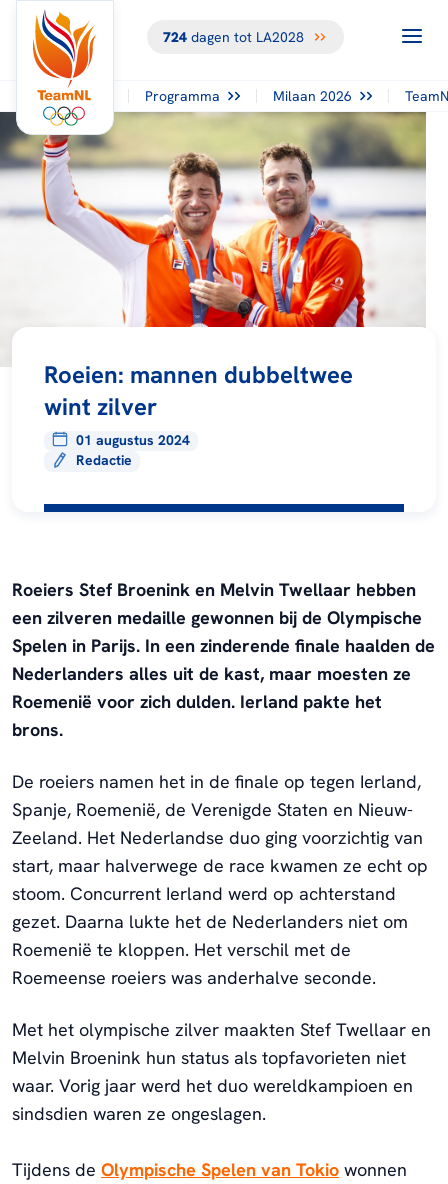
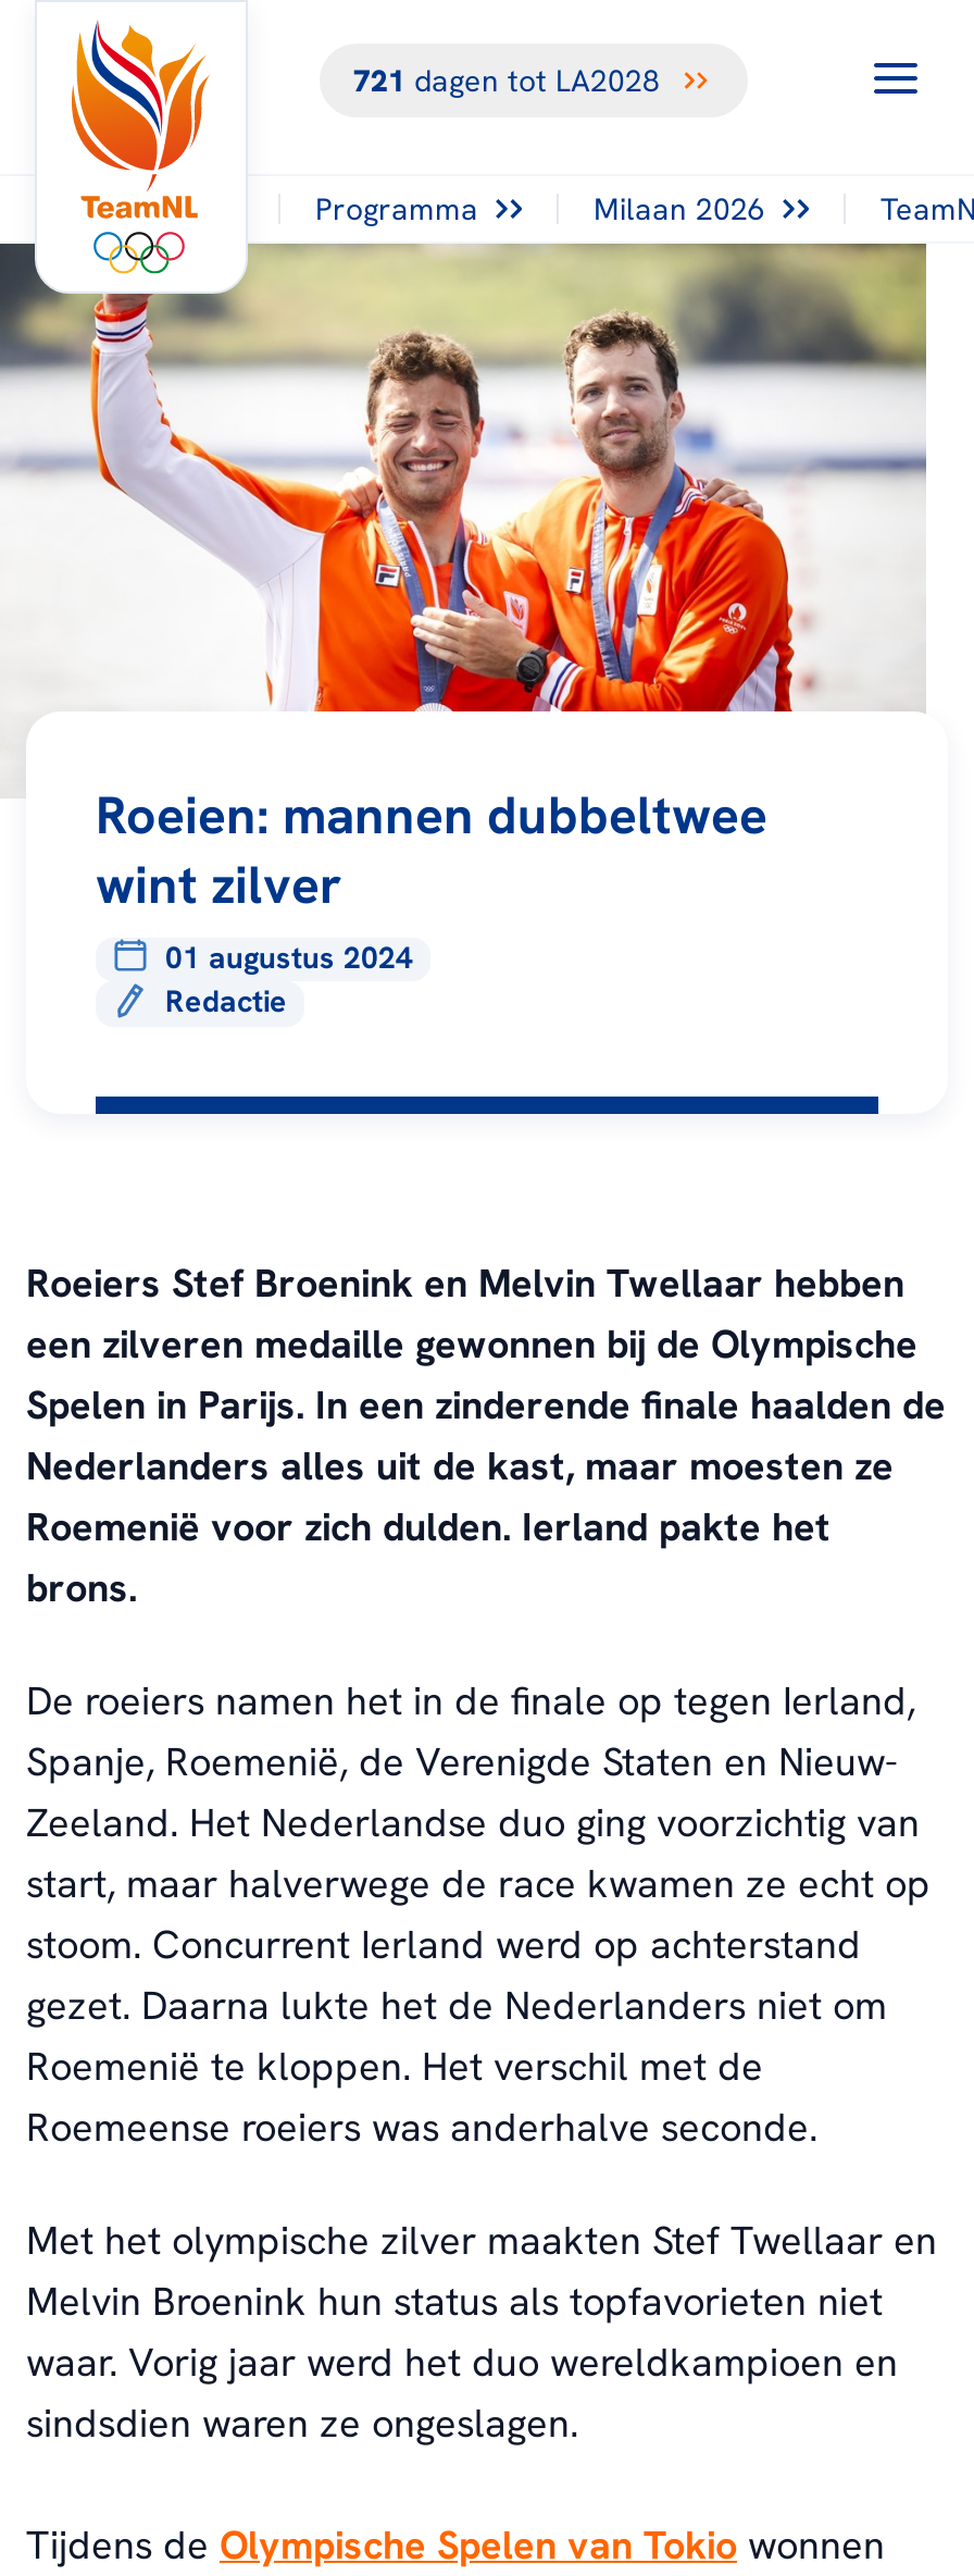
- 724 dagen tot LA2028
+ 721 dagen tot LA2028
